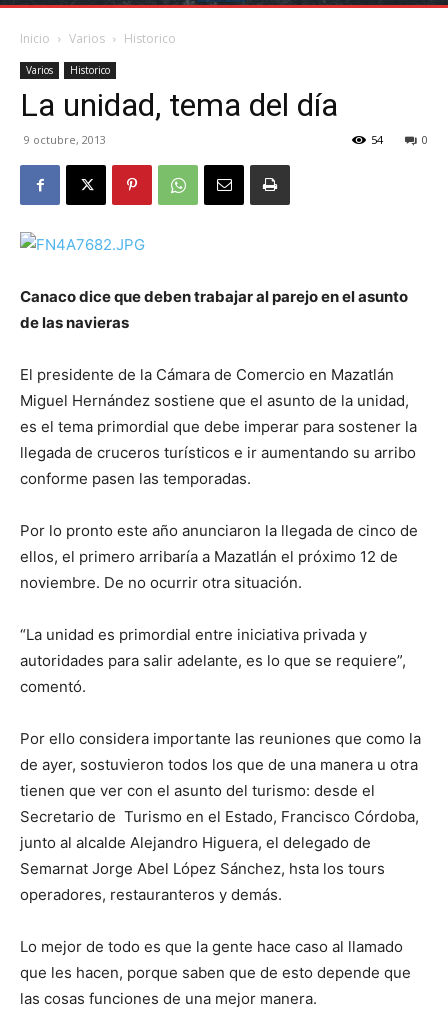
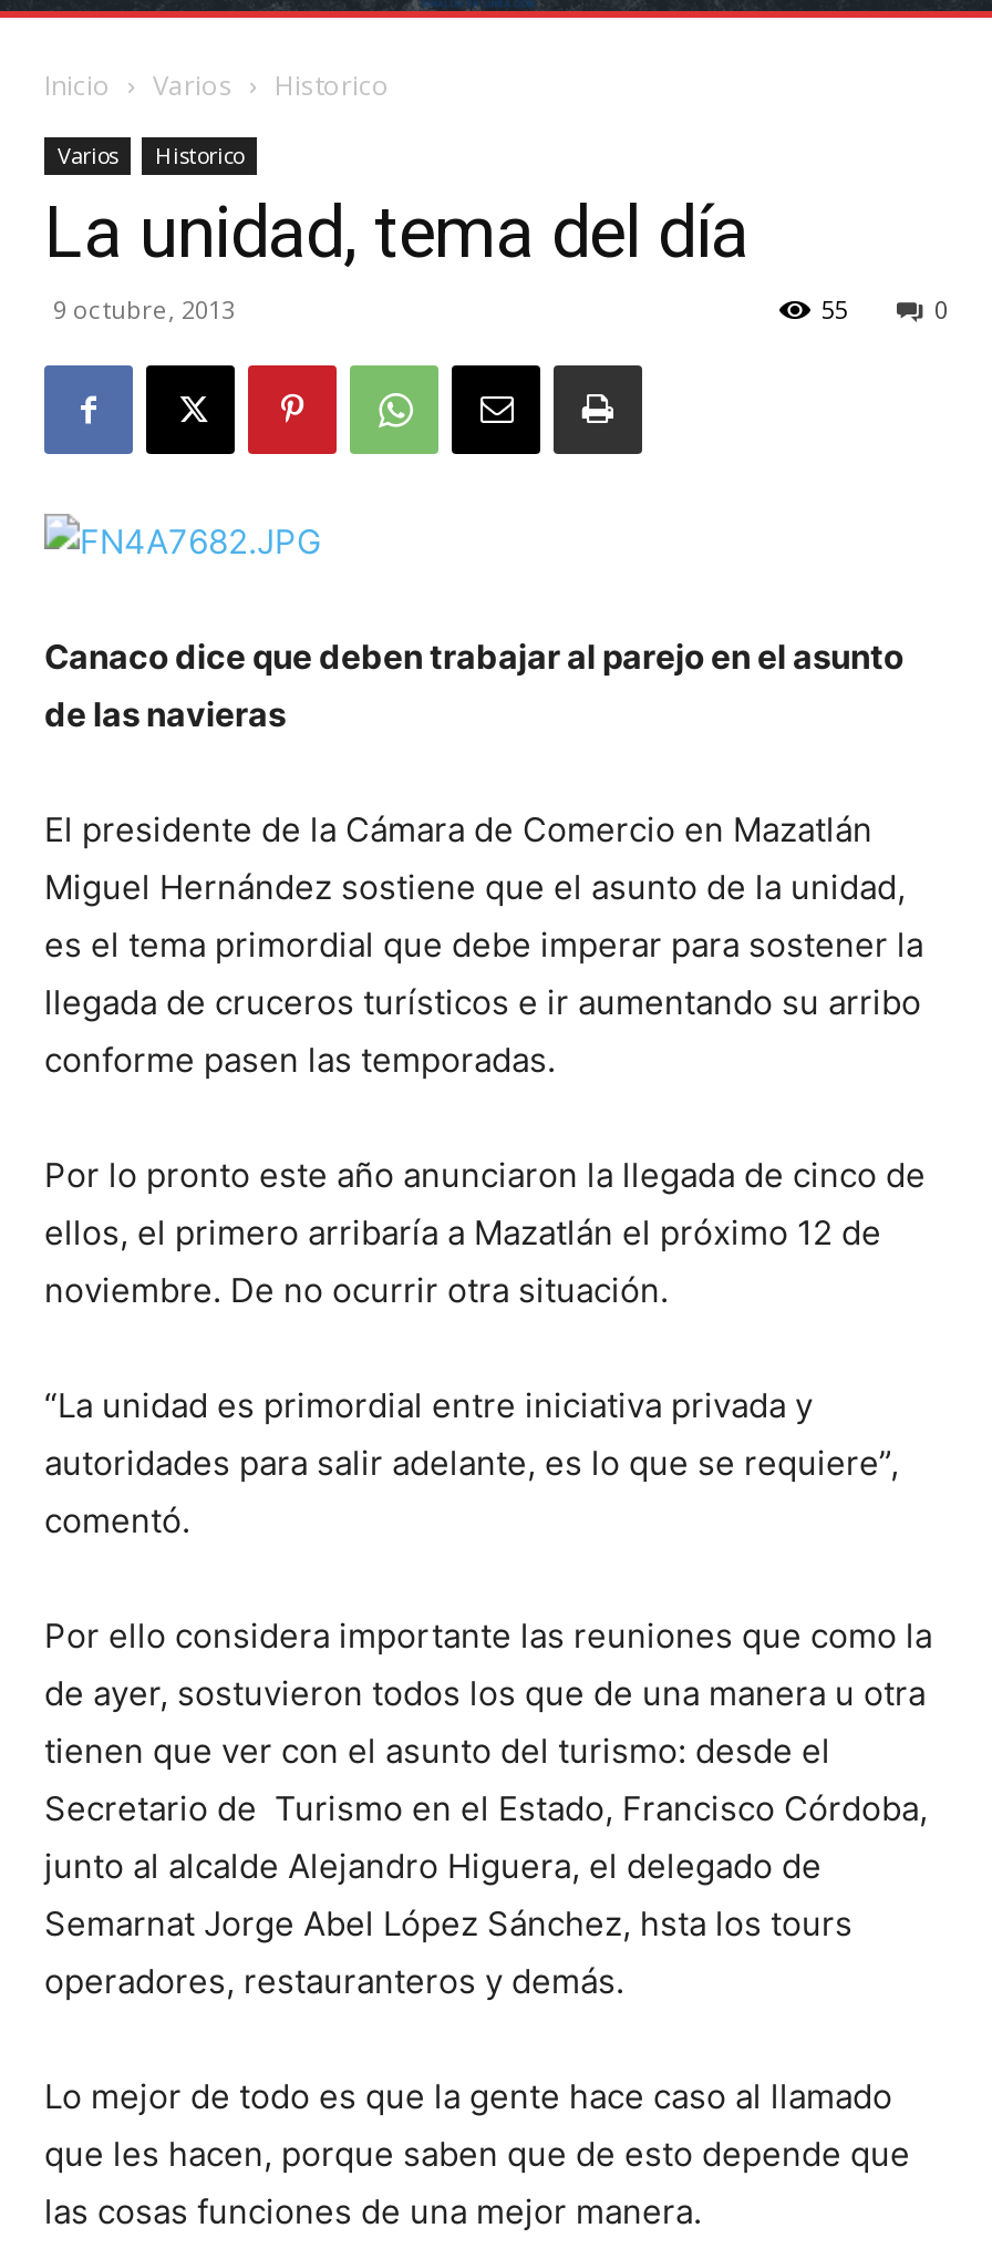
- 54
+ 55
